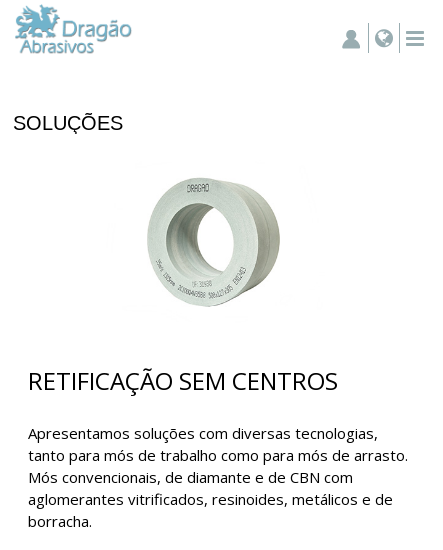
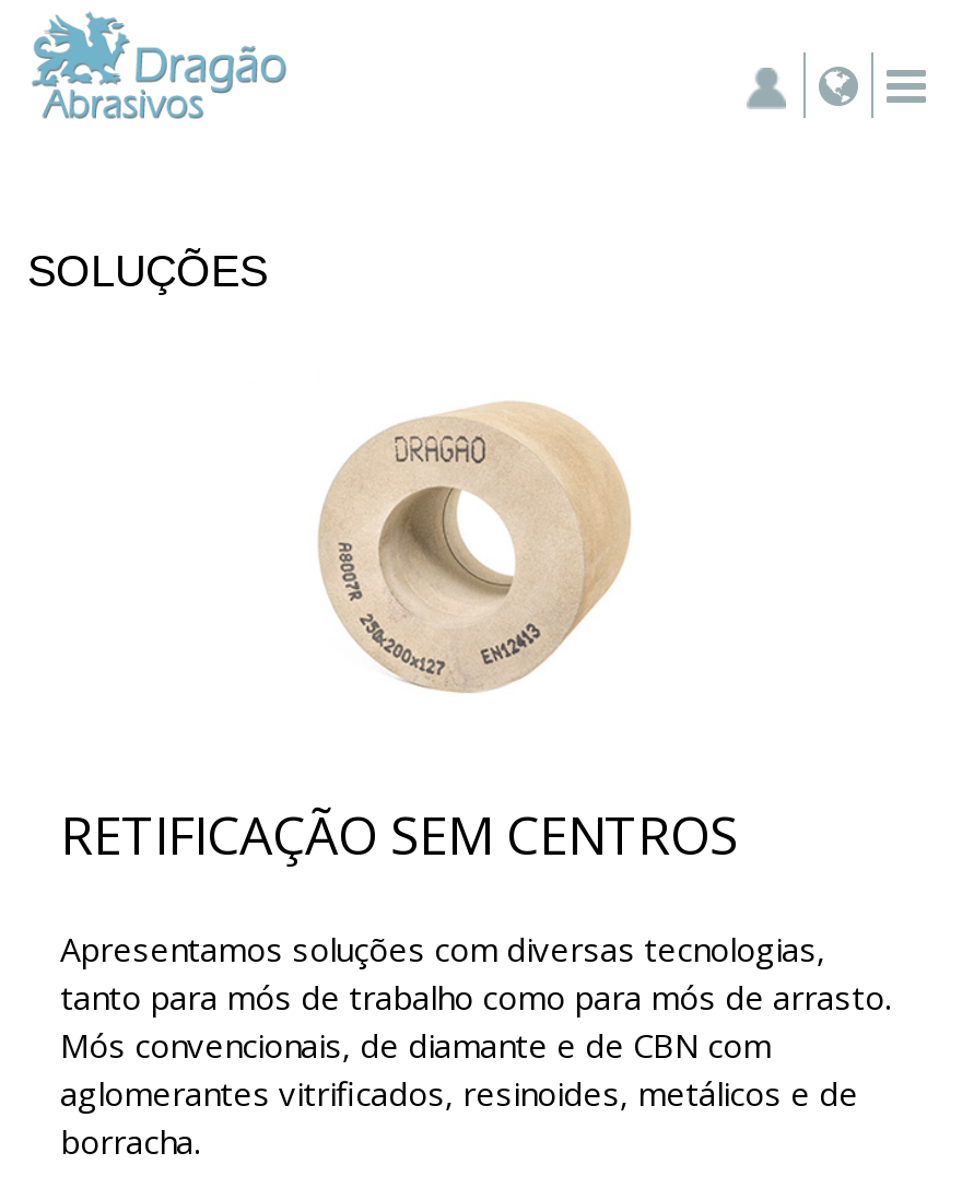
- [image]
+ [image]
